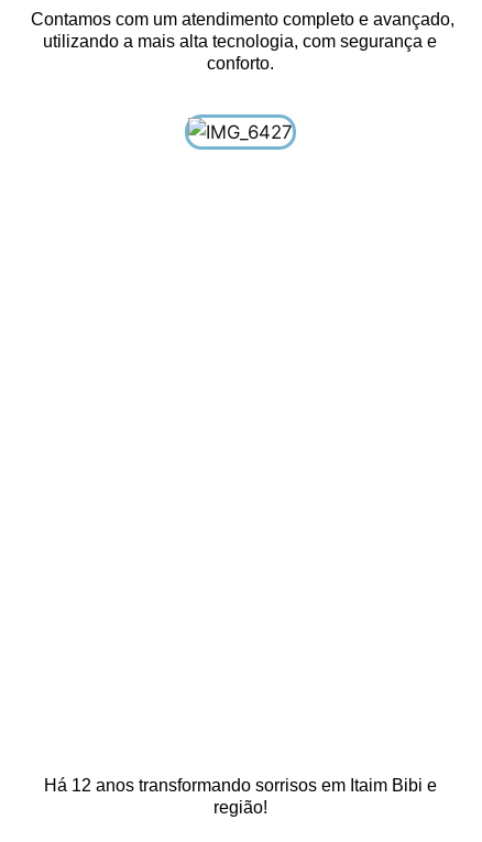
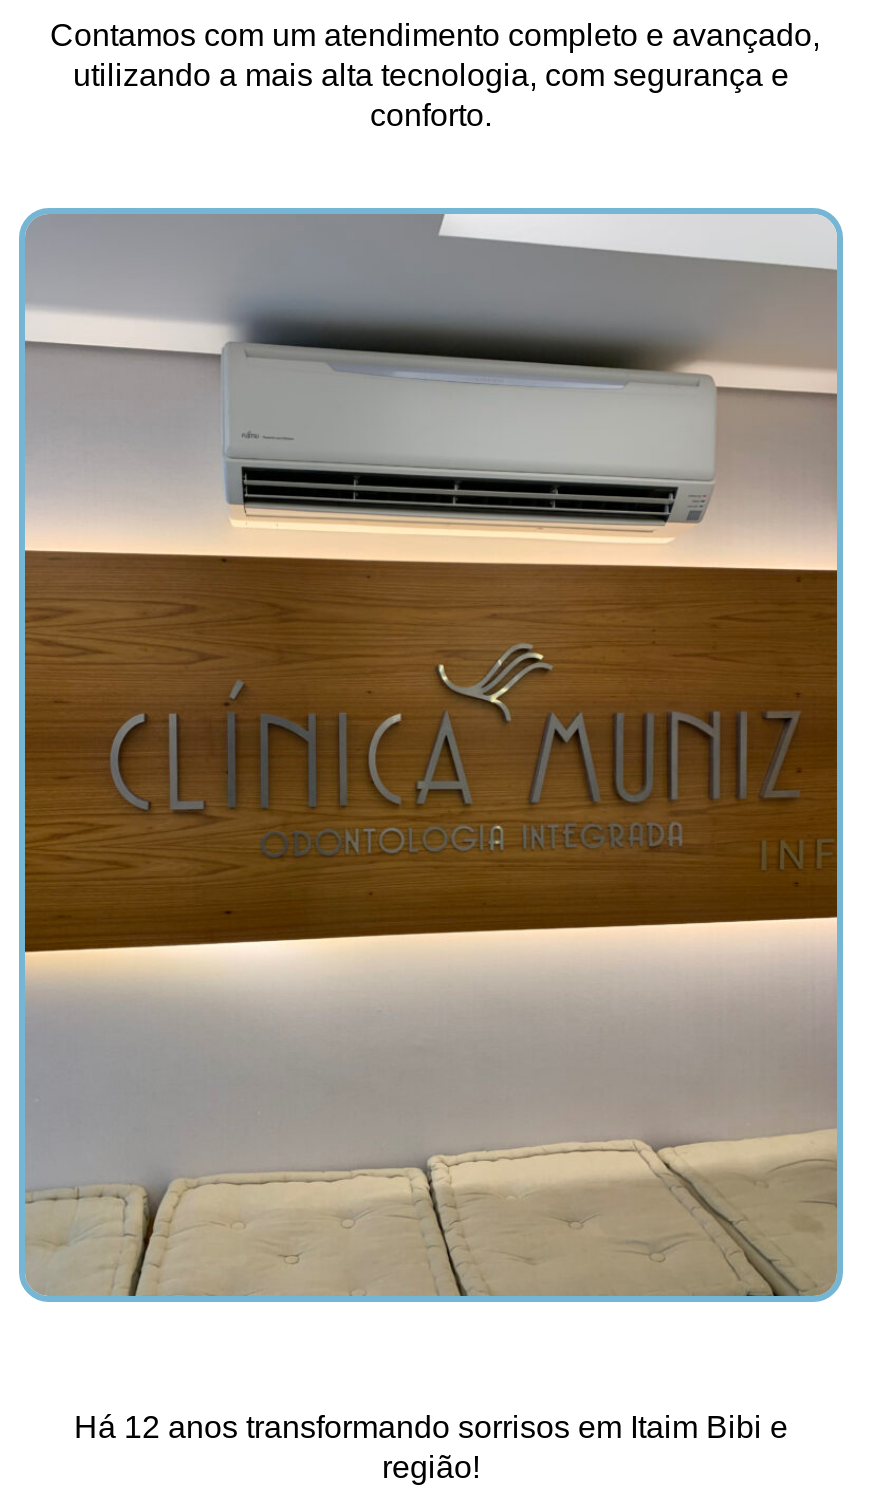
+ [image]
